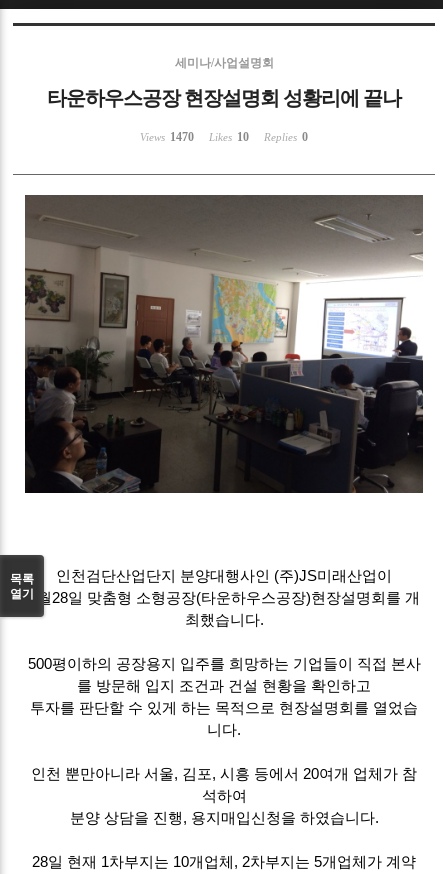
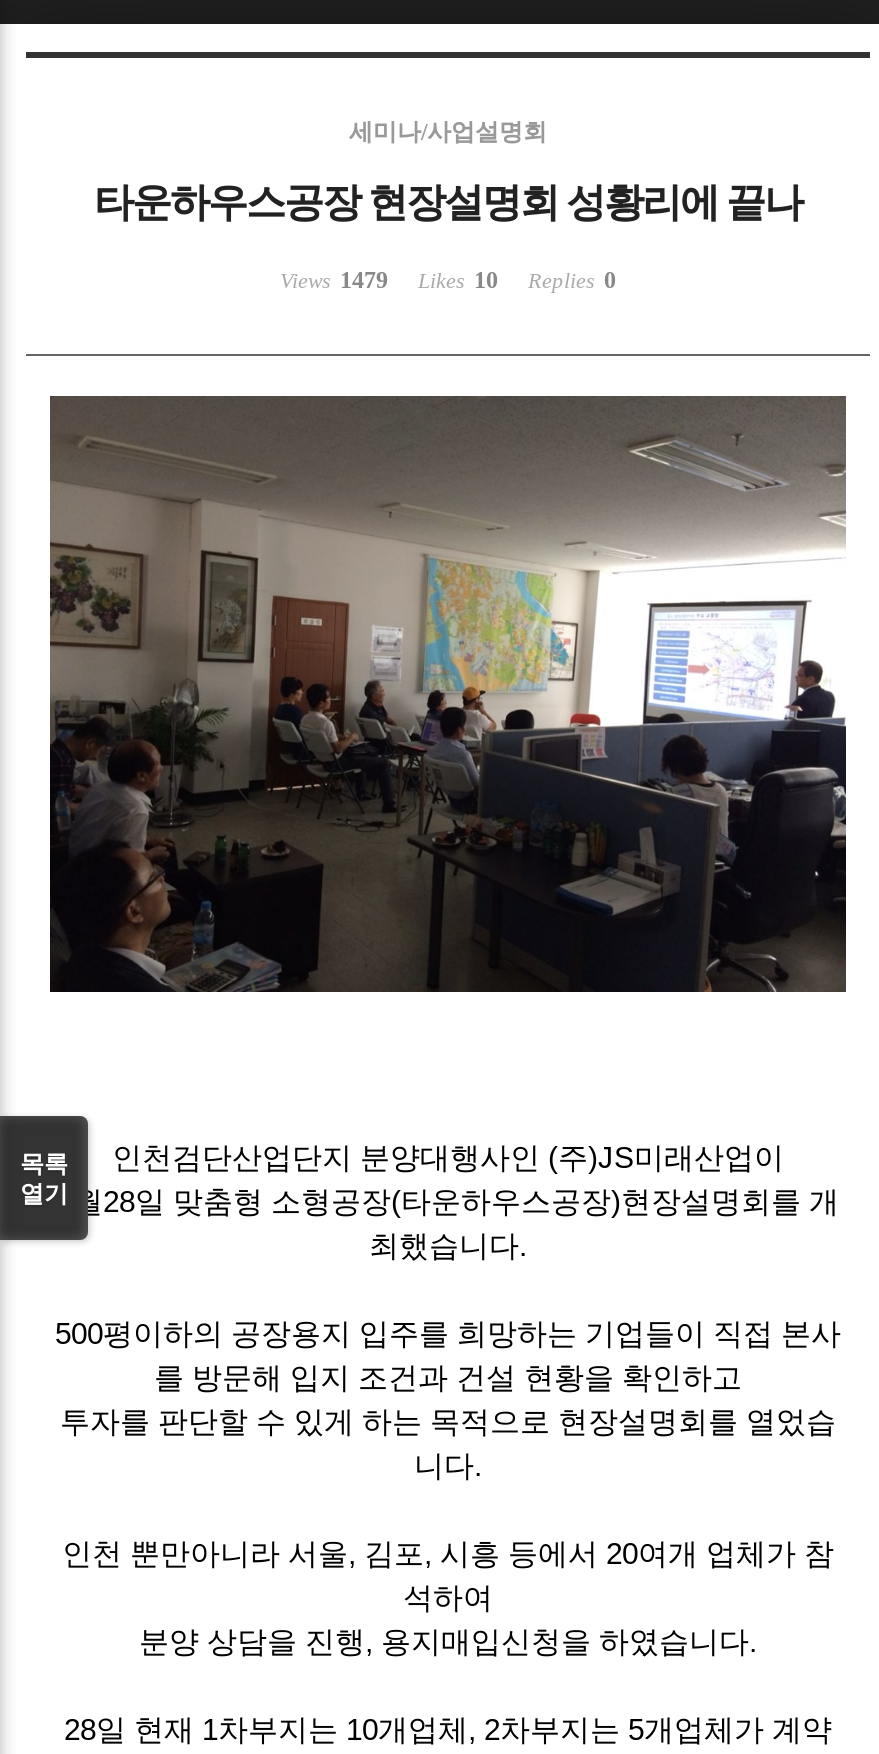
- Views 1470 Likes 10 Replies 0
+ Views 1479 Likes 10 Replies 0
